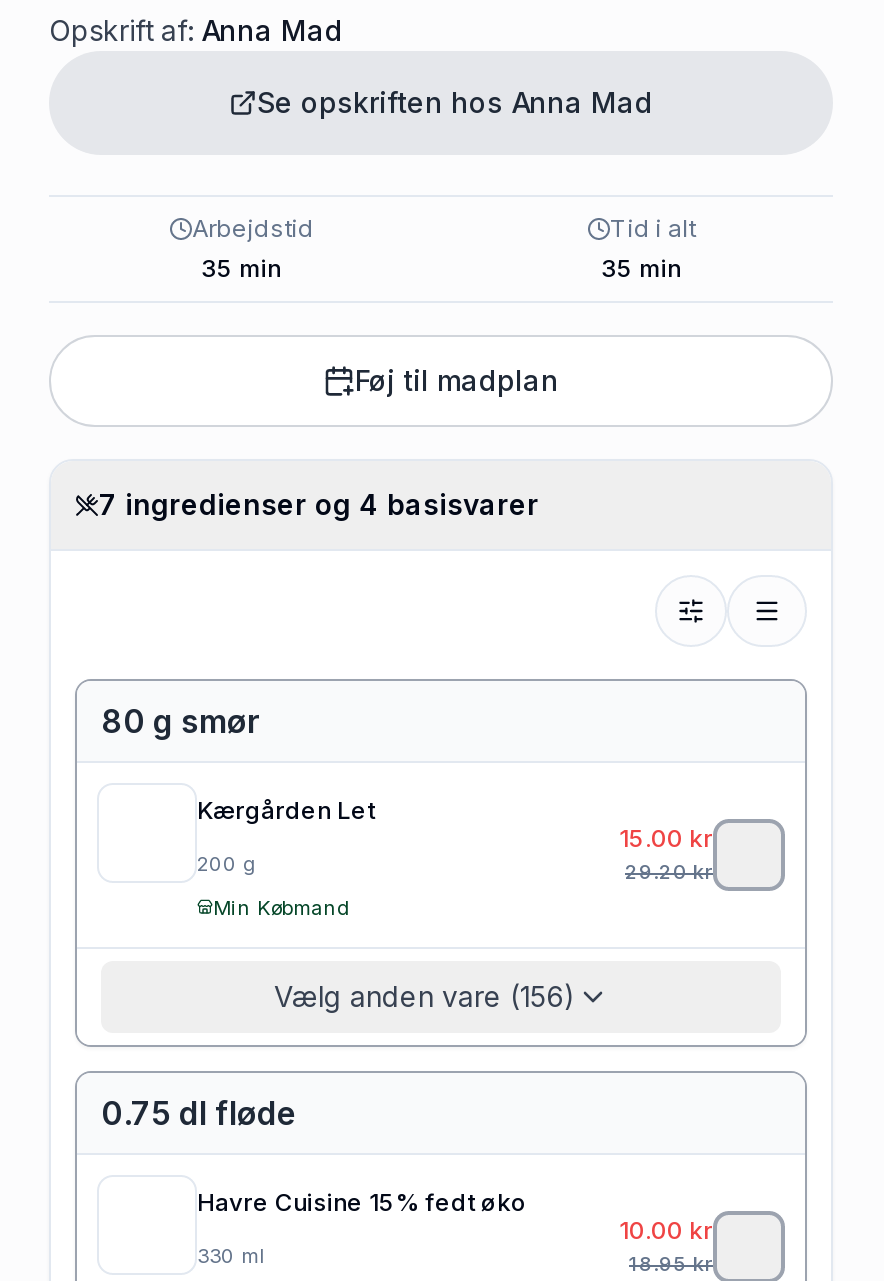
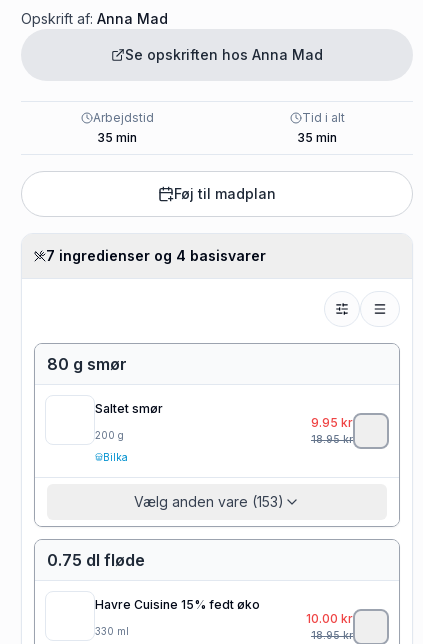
- Kærgården Let
+ Saltet smør

- 15.00 kr
- 29.20kr
+ 9.95 kr
+ 18.95kr

- Min Købmand
+ Bilka

- Vælg anden vare (156)
+ Vælg anden vare (153)
